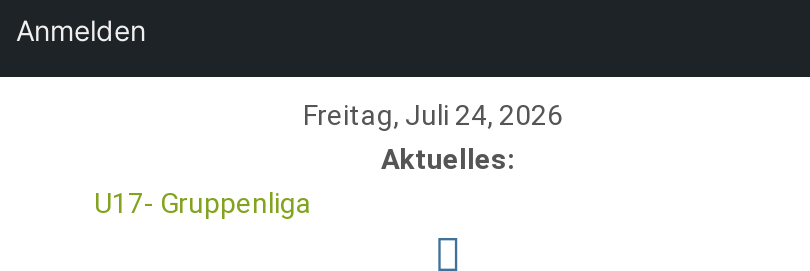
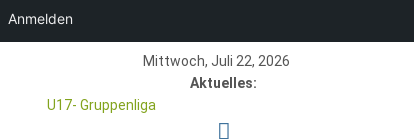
- Freitag, Juli 24, 2026
+ Mittwoch, Juli 22, 2026
